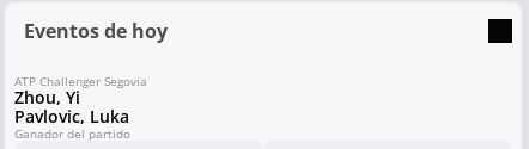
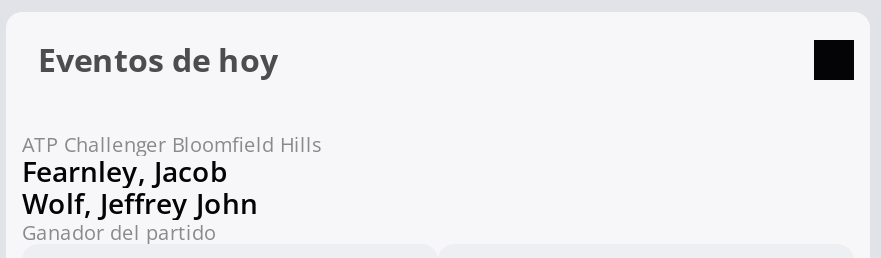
- ATP Challenger Segovia
- Zhou, Yi
- Pavlovic, Luka
+ ATP Challenger Bloomfield Hills
+ Fearnley, Jacob
+ Wolf, Jeffrey John
